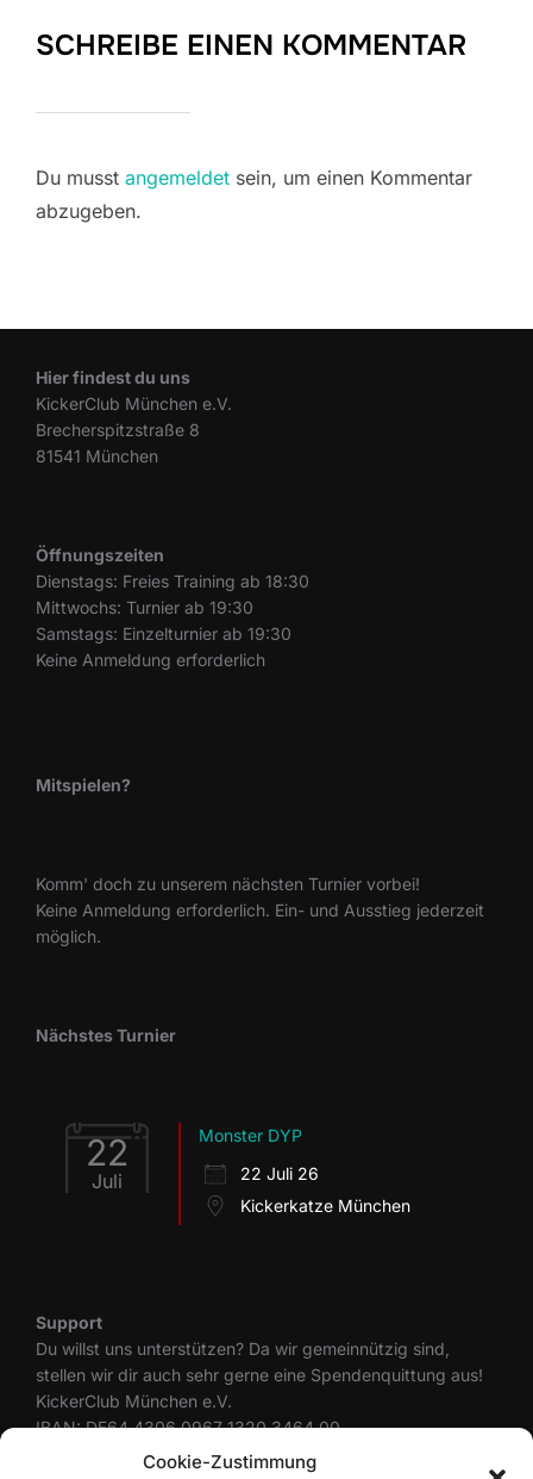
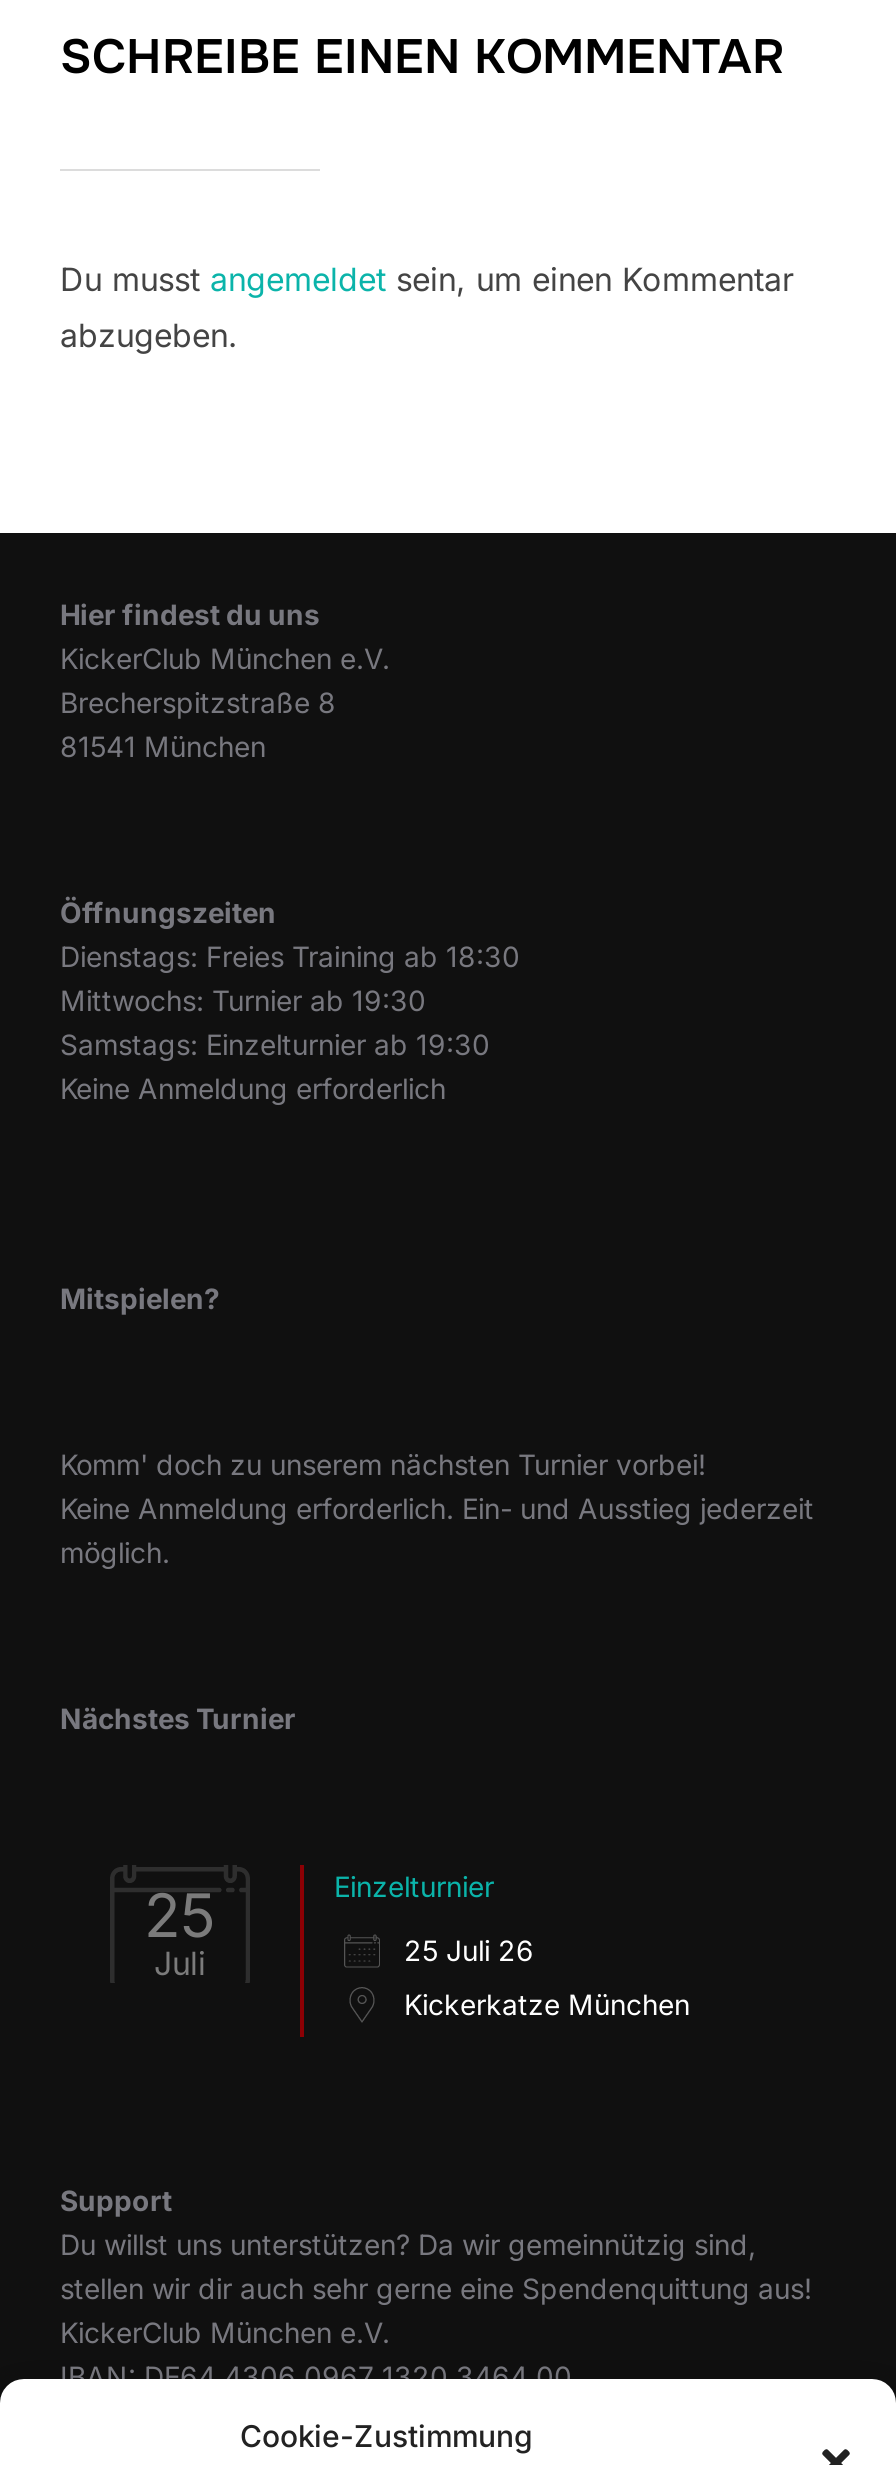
- 22
+ 25

- Monster DYP
+ Einzelturnier

- 22 Juli 26
+ 25 Juli 26
